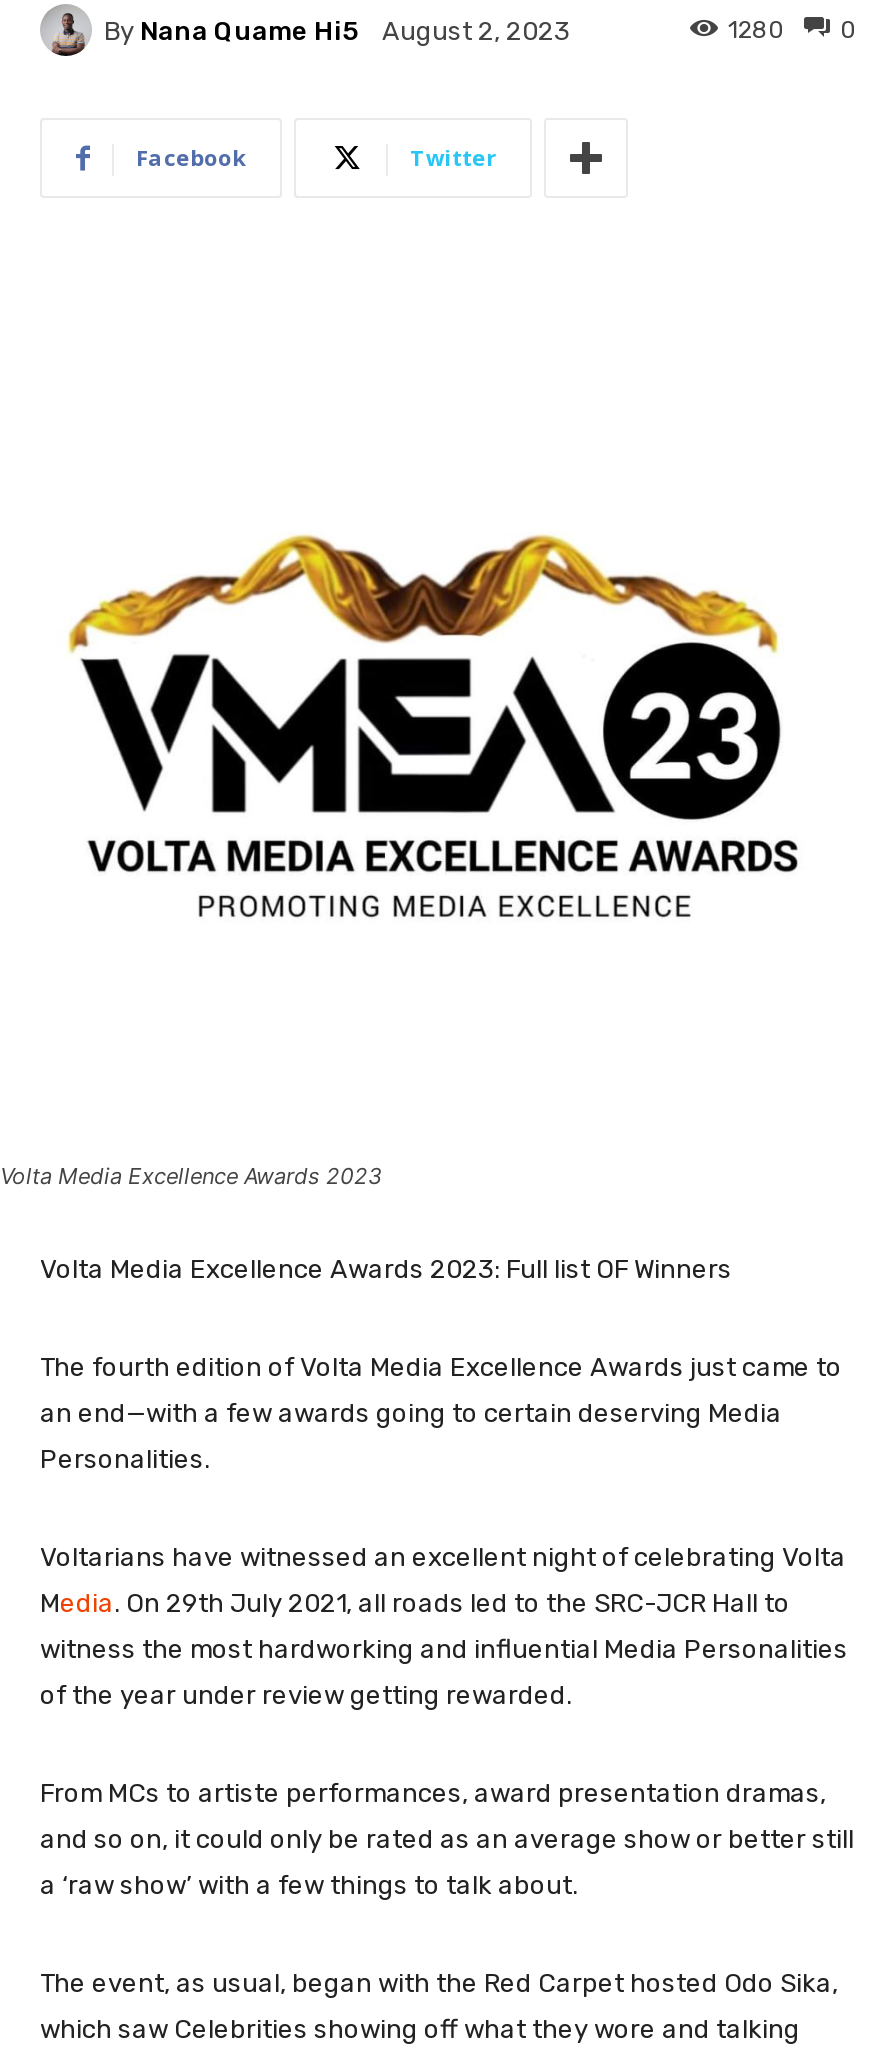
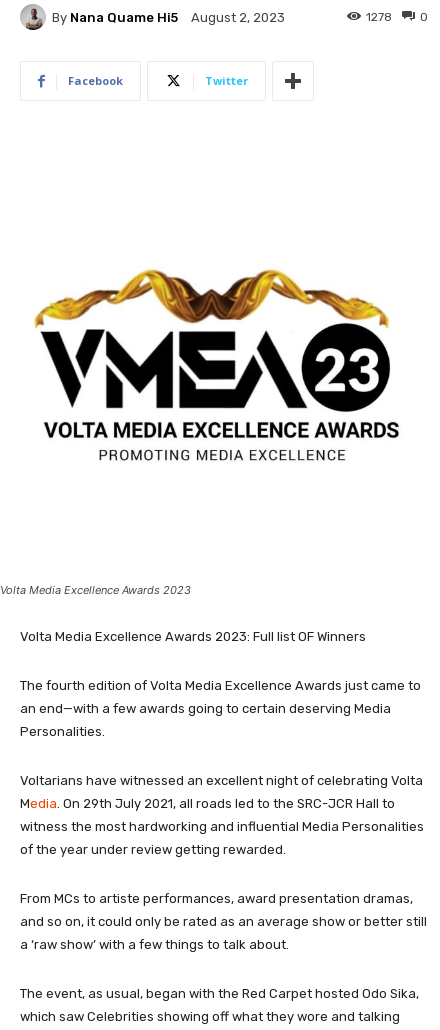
- 1280
+ 1278
